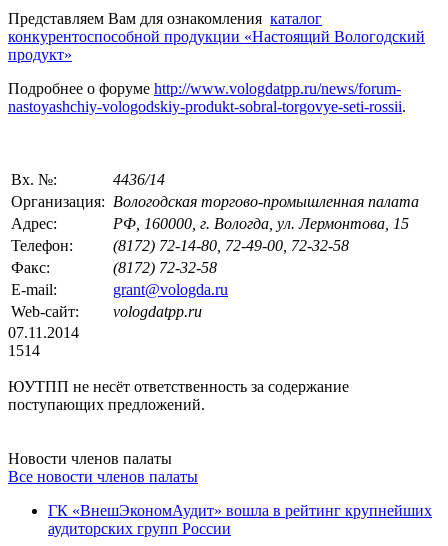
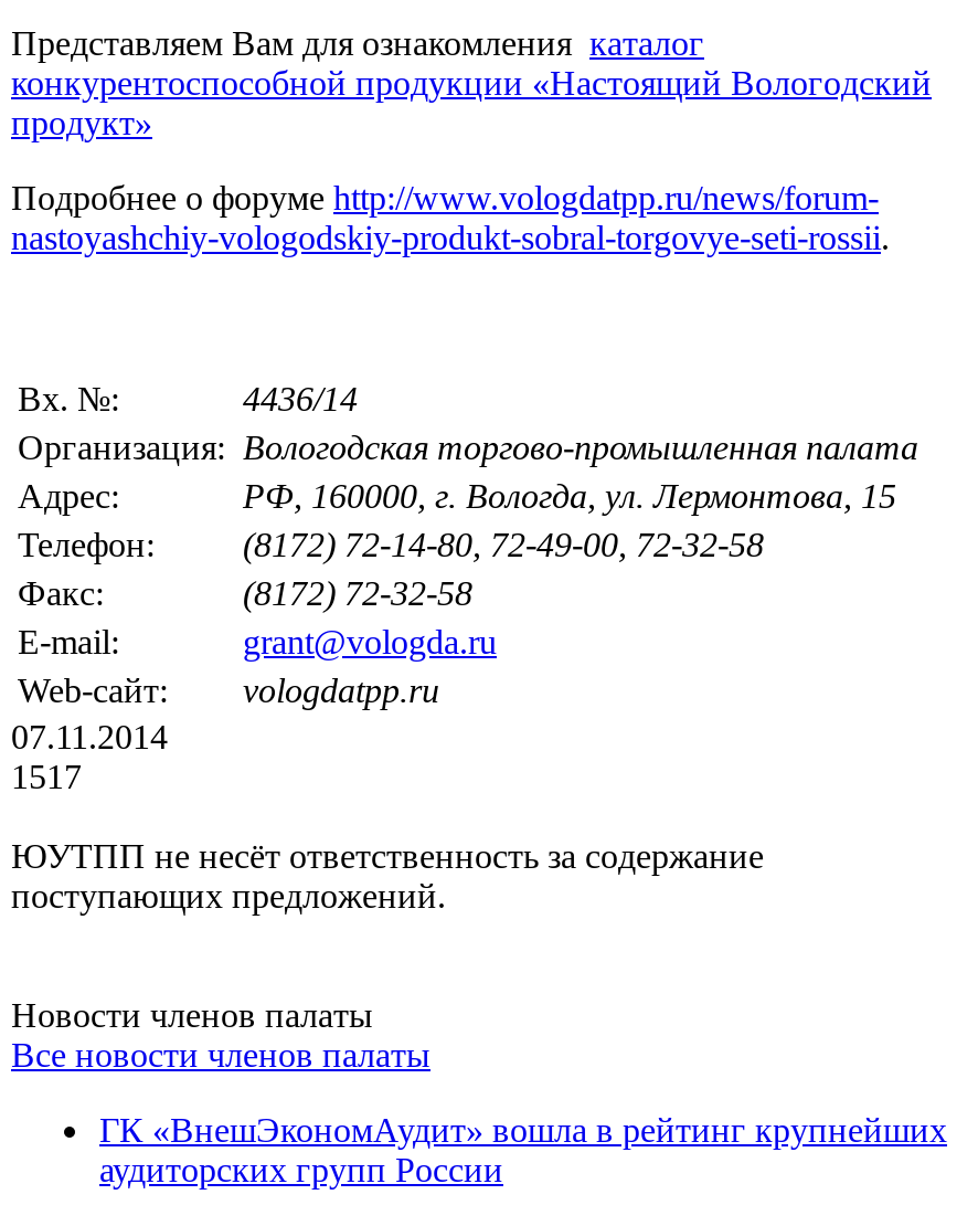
- 1514
+ 1517
